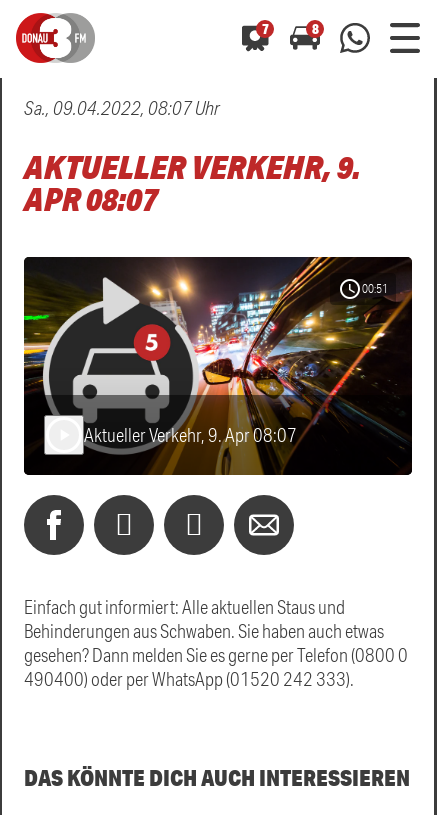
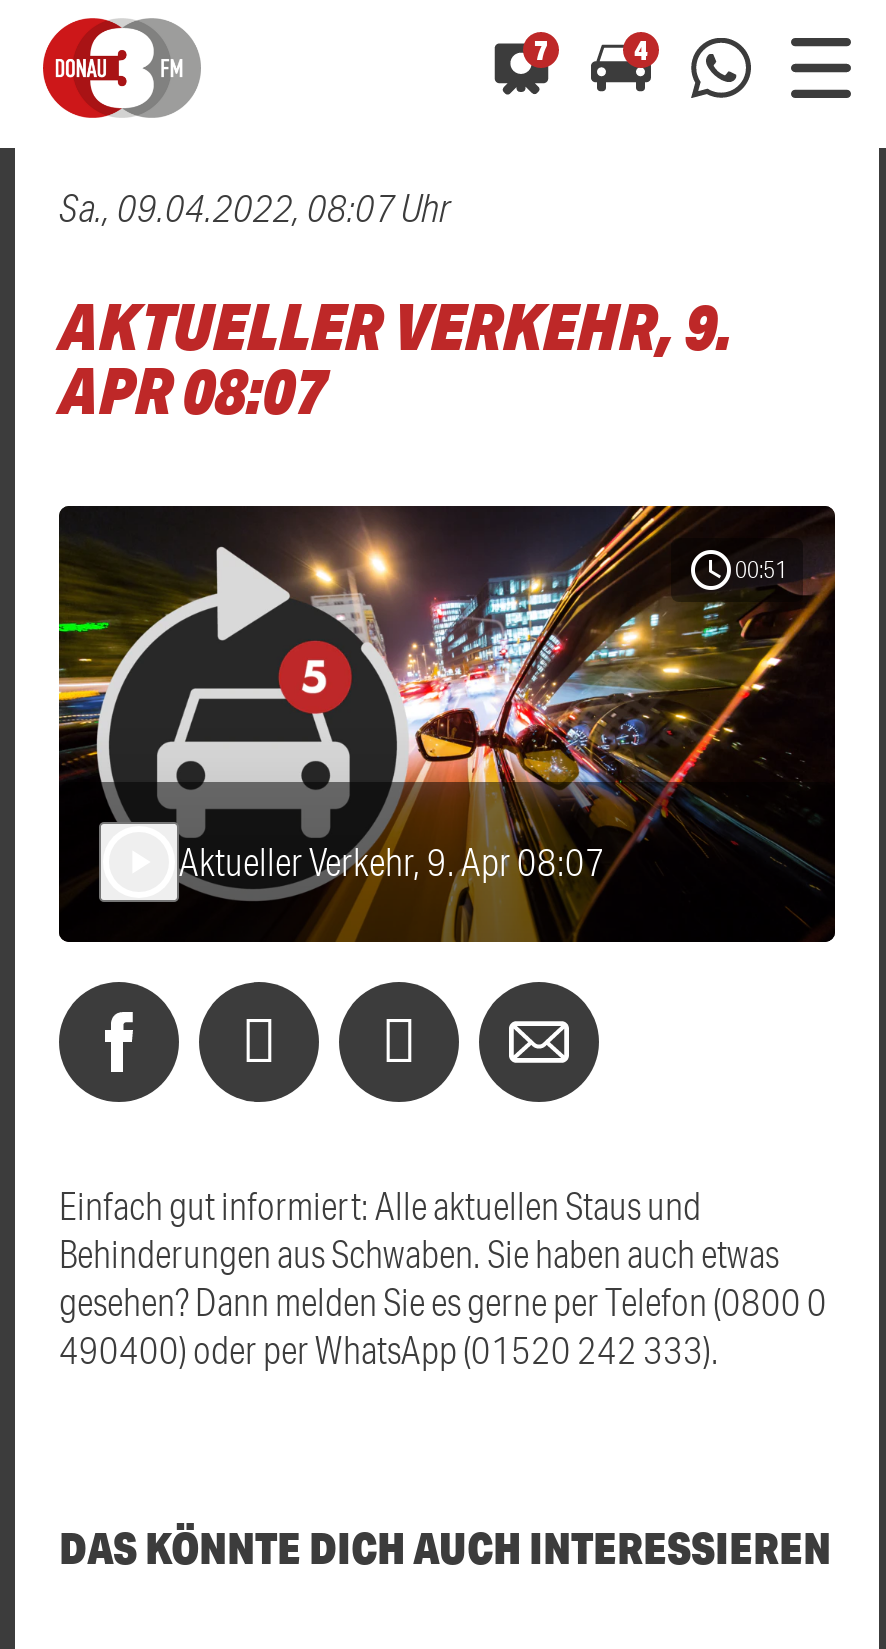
- 8
+ 4
